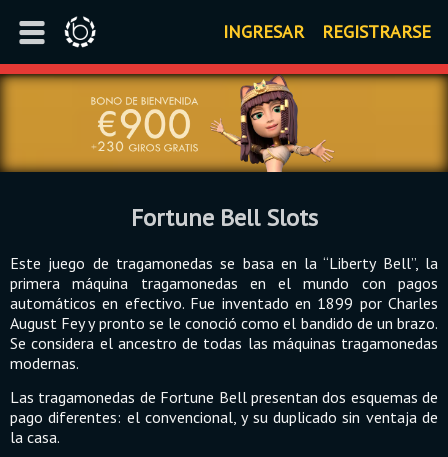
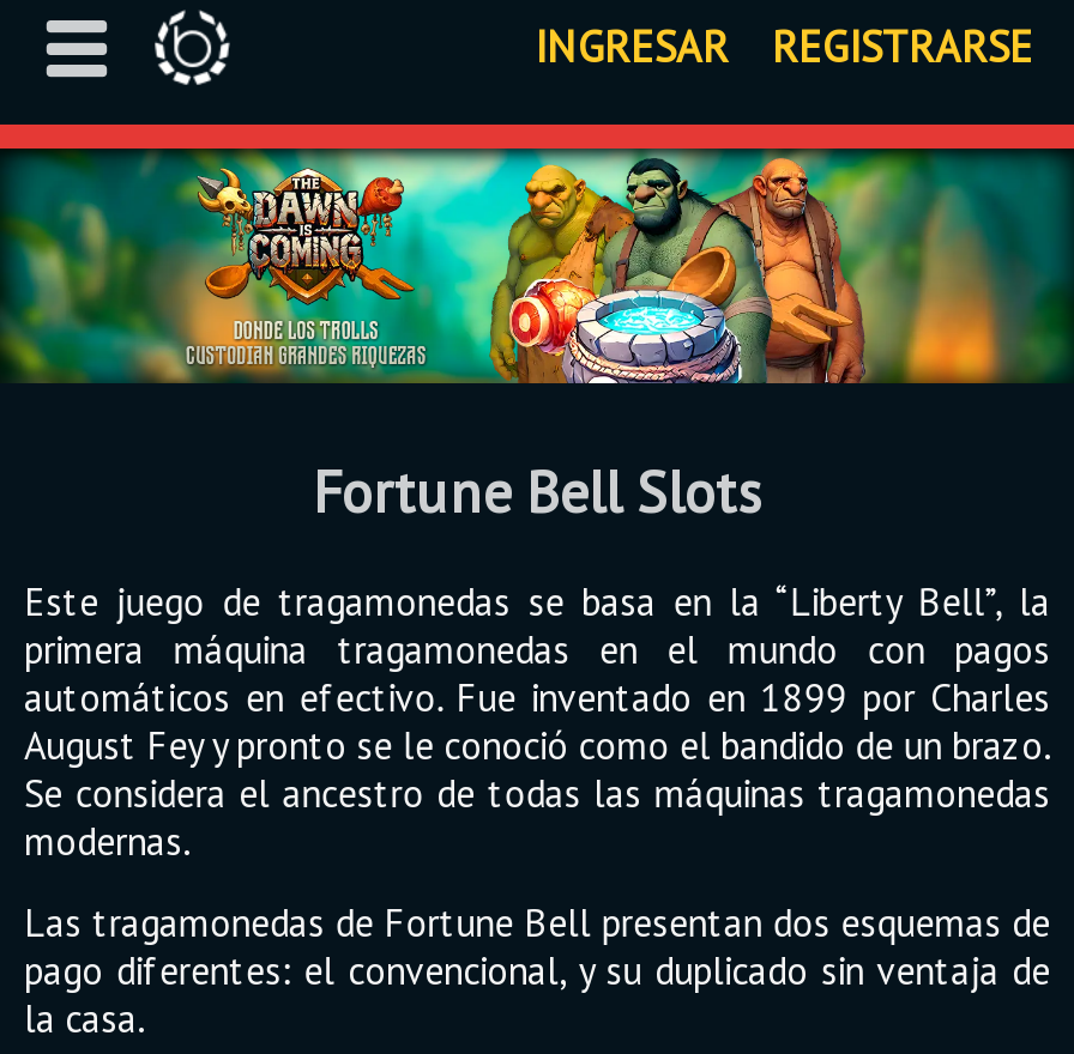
- [image]
+ [image]
